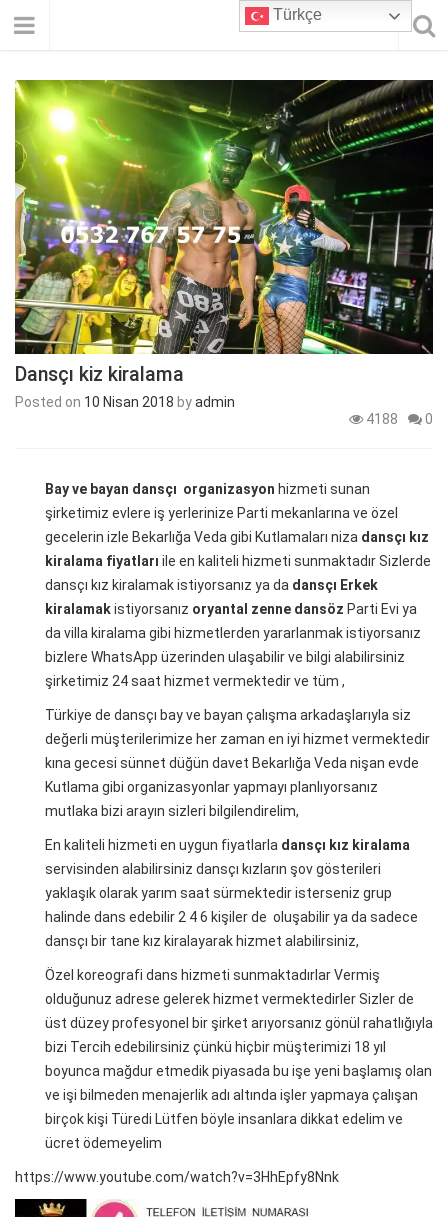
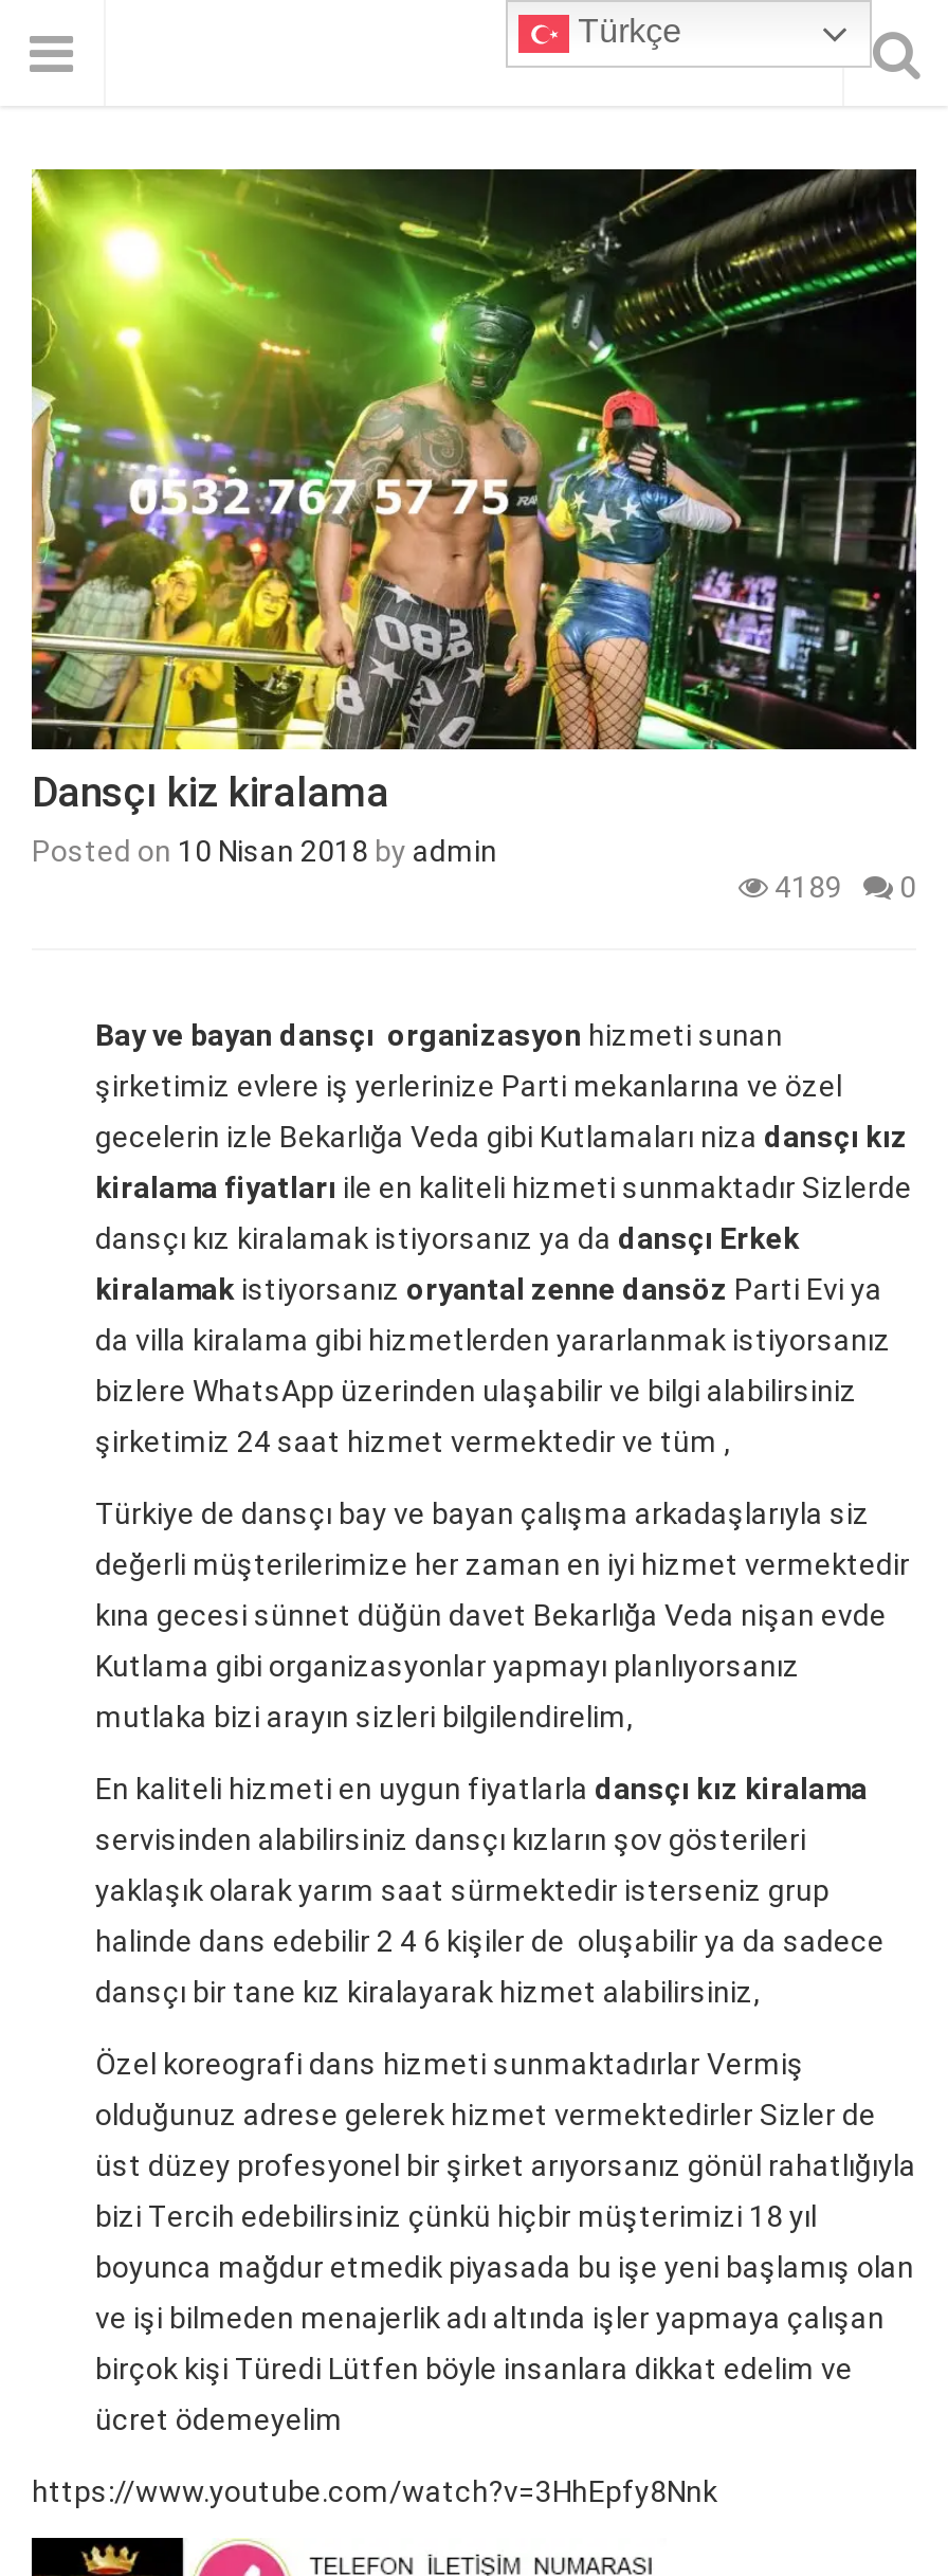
- 4188 0
+ 4189 0
